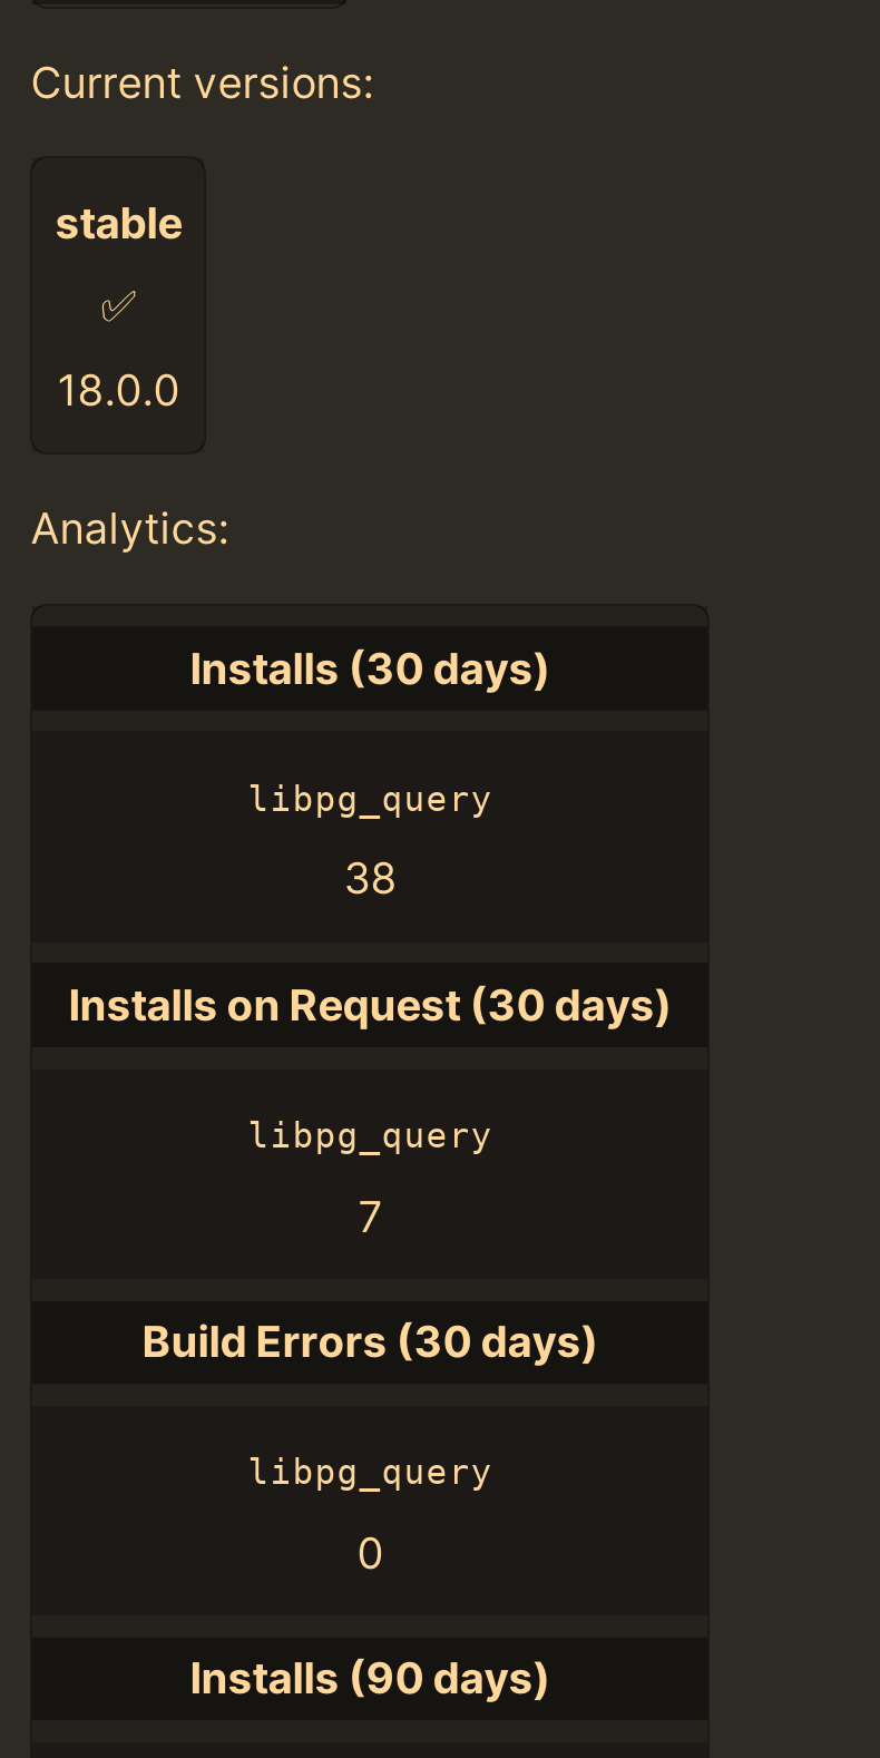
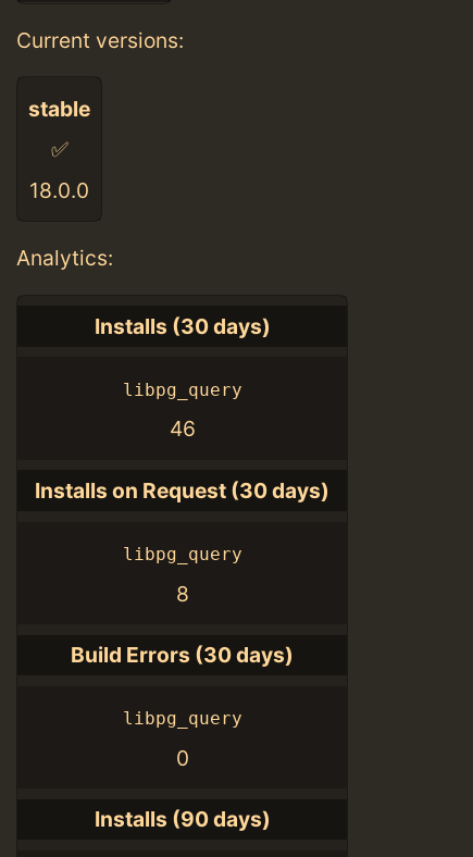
- 38
+ 46

- 7
+ 8
